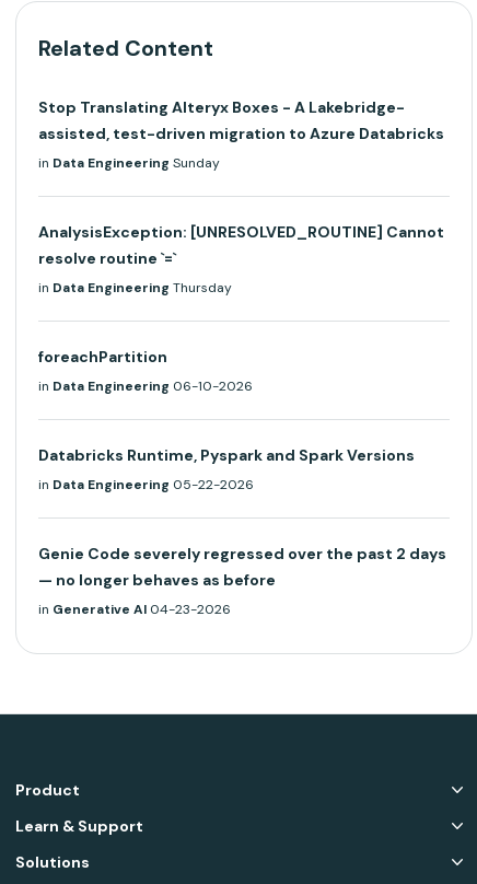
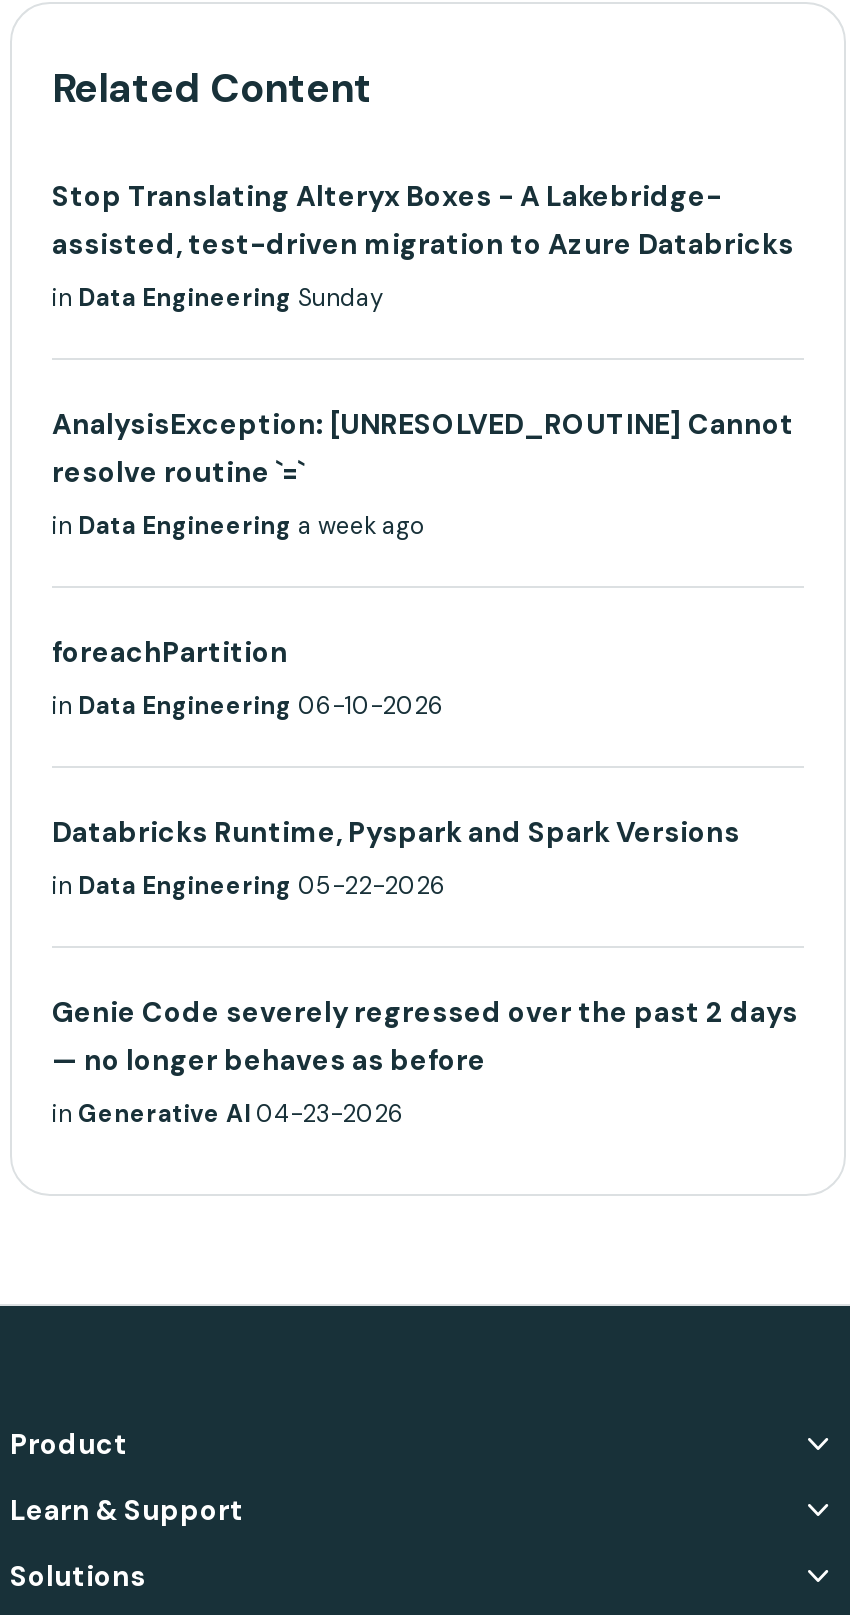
- in Data Engineering Thursday
+ in Data Engineering a week ago
